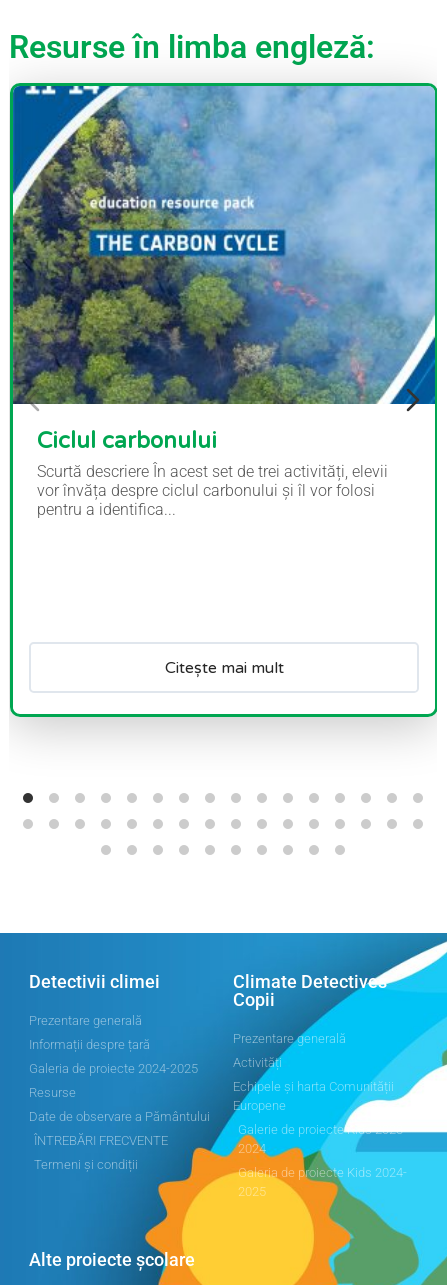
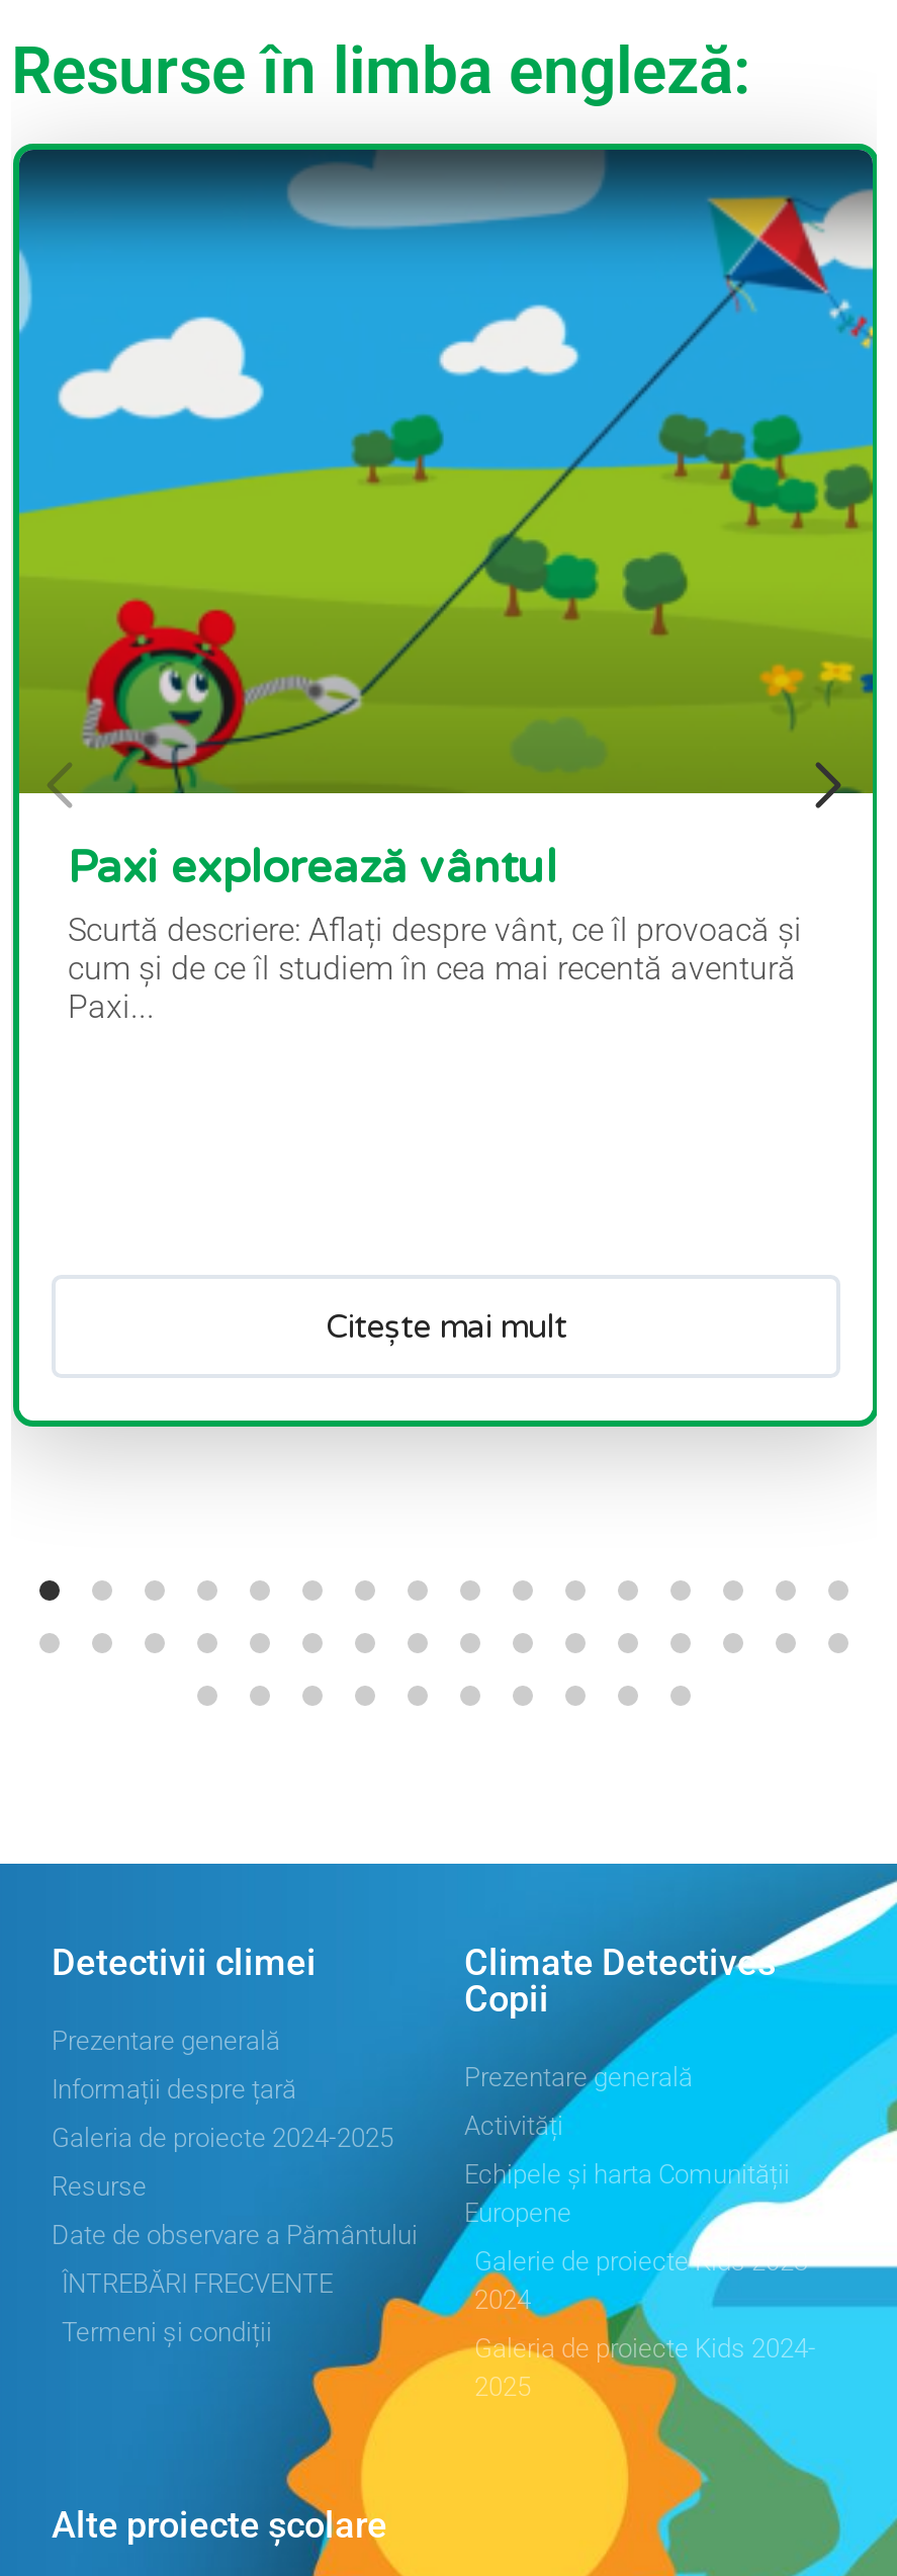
- [image]
- Ciclul carbonului
- Scurtă descriere În acest set de trei activități, elevii
- vor învăța despre ciclul carbonului și îl vor folosi
- pentru a identifica...
+ [image]
+ Paxi explorează vântul
+ Scurtă descriere: Aflați despre vânt, ce îl provoacă și
+ cum și de ce îl studiem în cea mai recentă aventură
+ Paxi...
